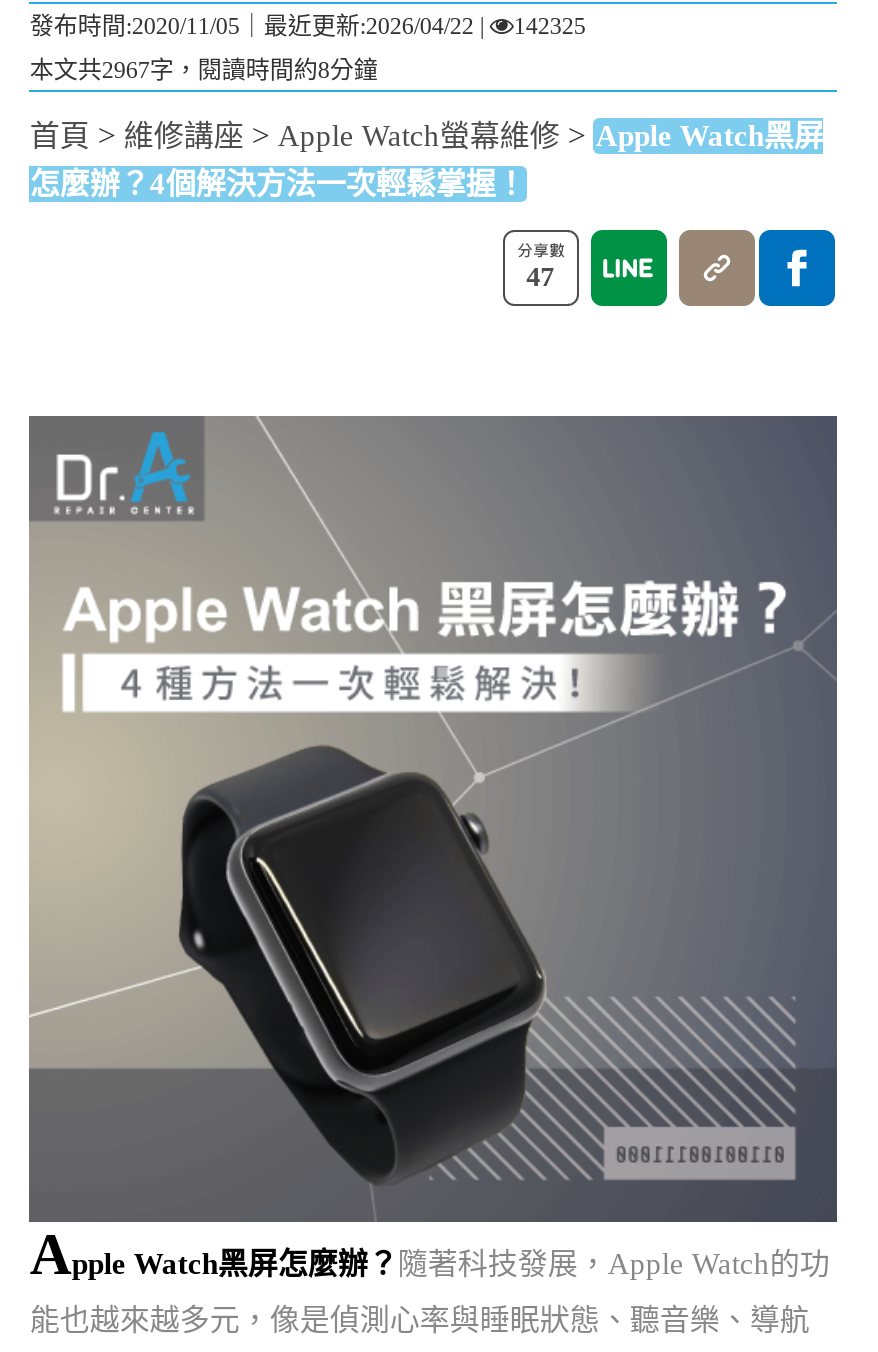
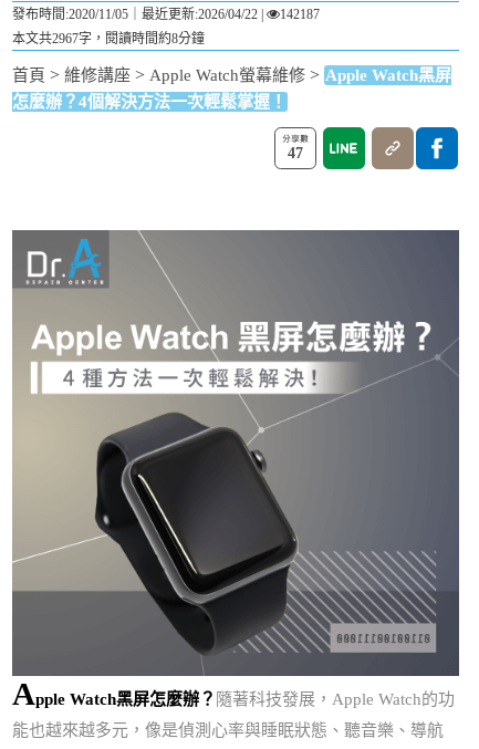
- 142325
+ 142187
